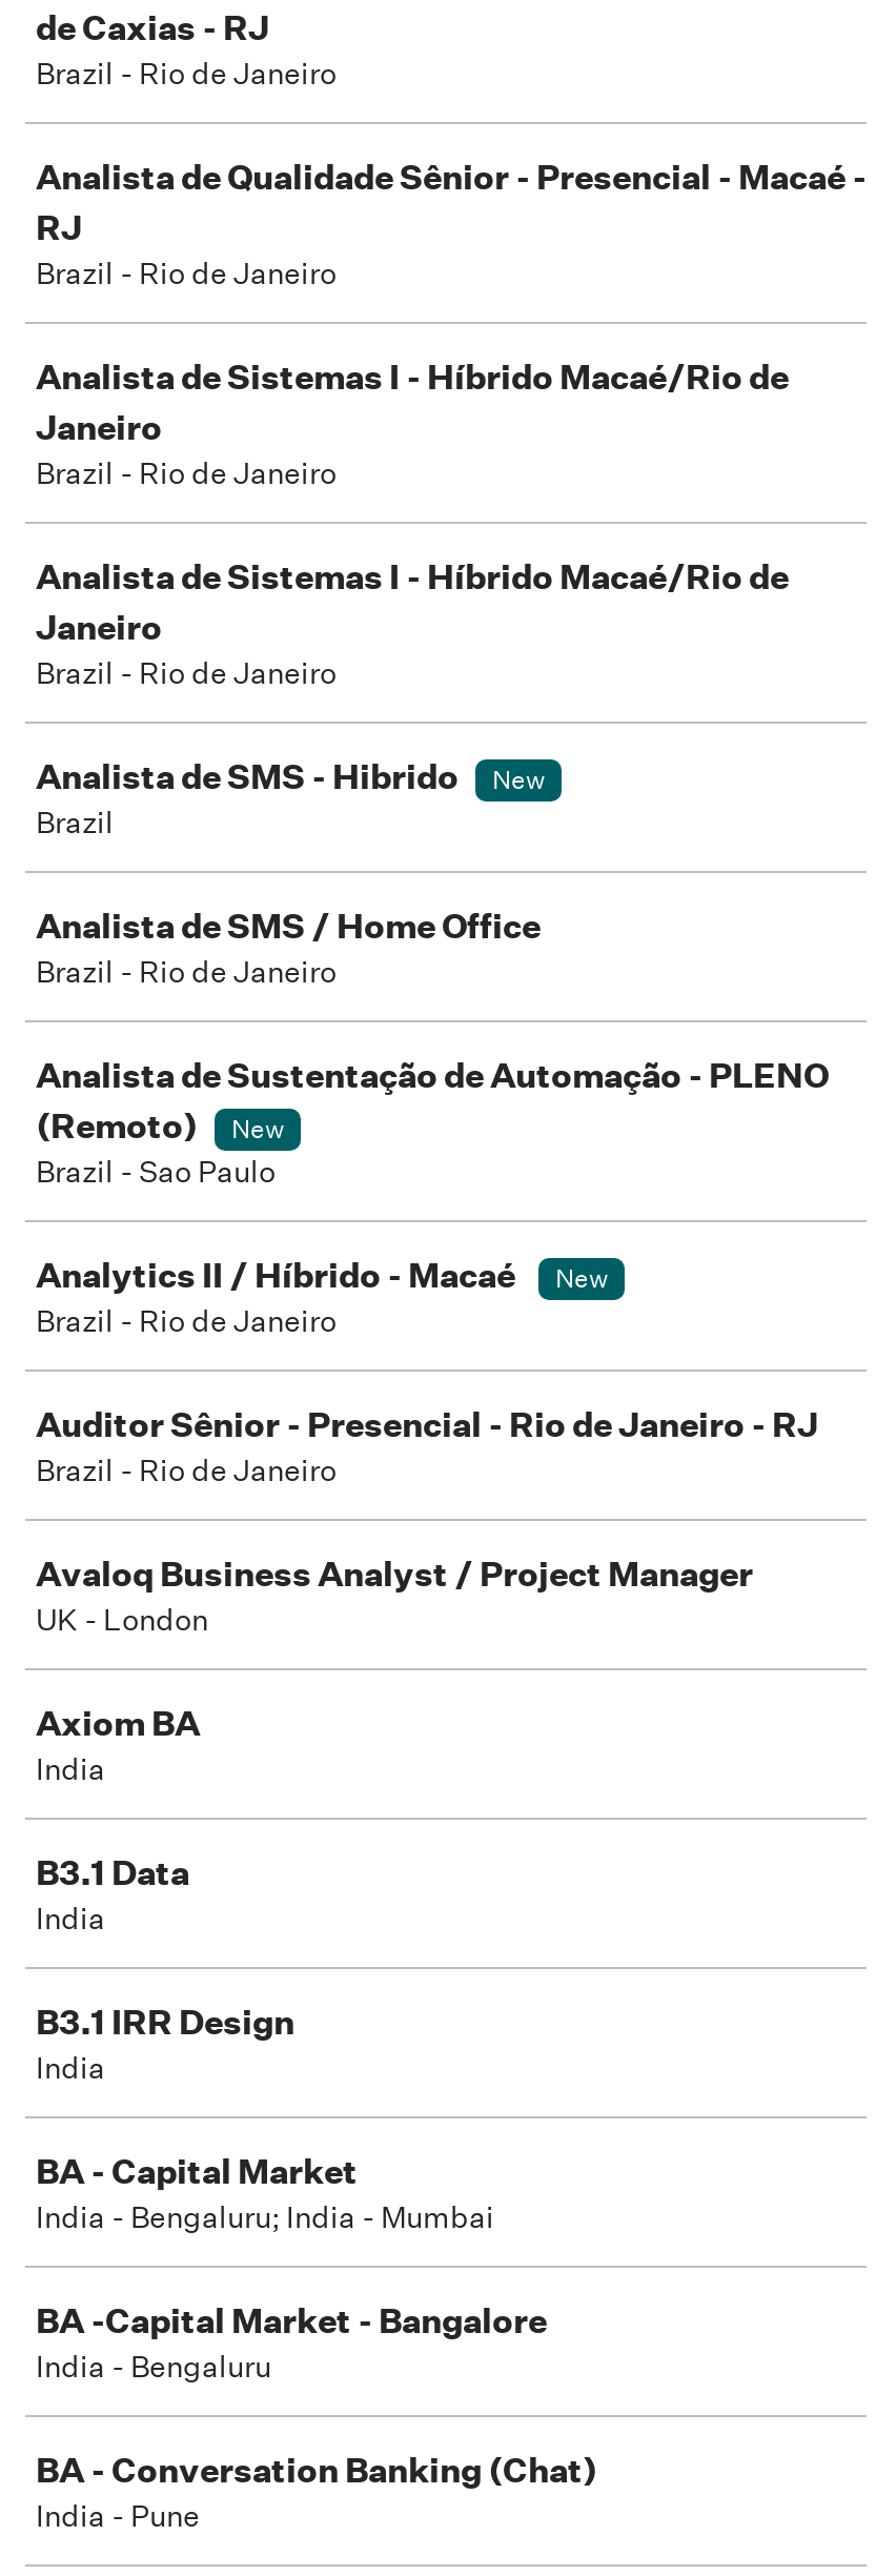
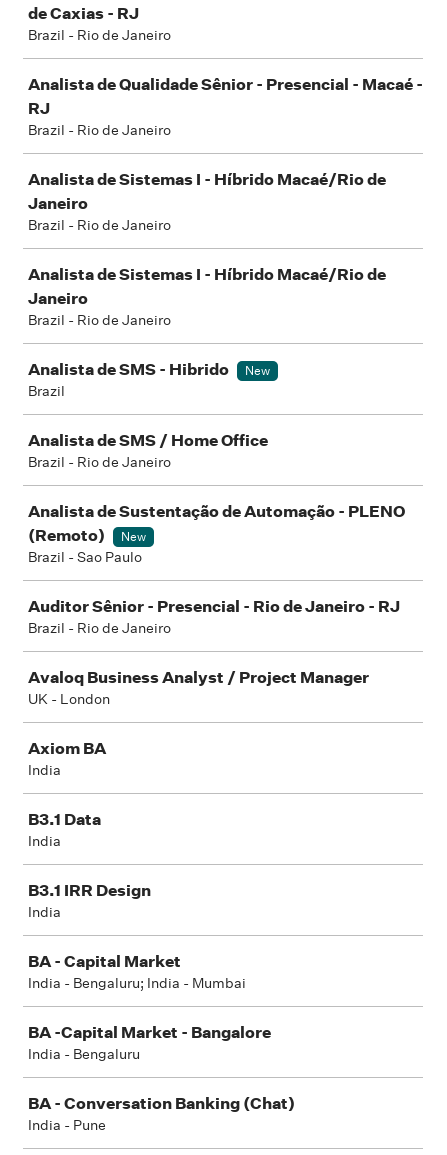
- Analytics II / Híbrido - Macaé
- New
- Brazil - Rio de Janeiro
